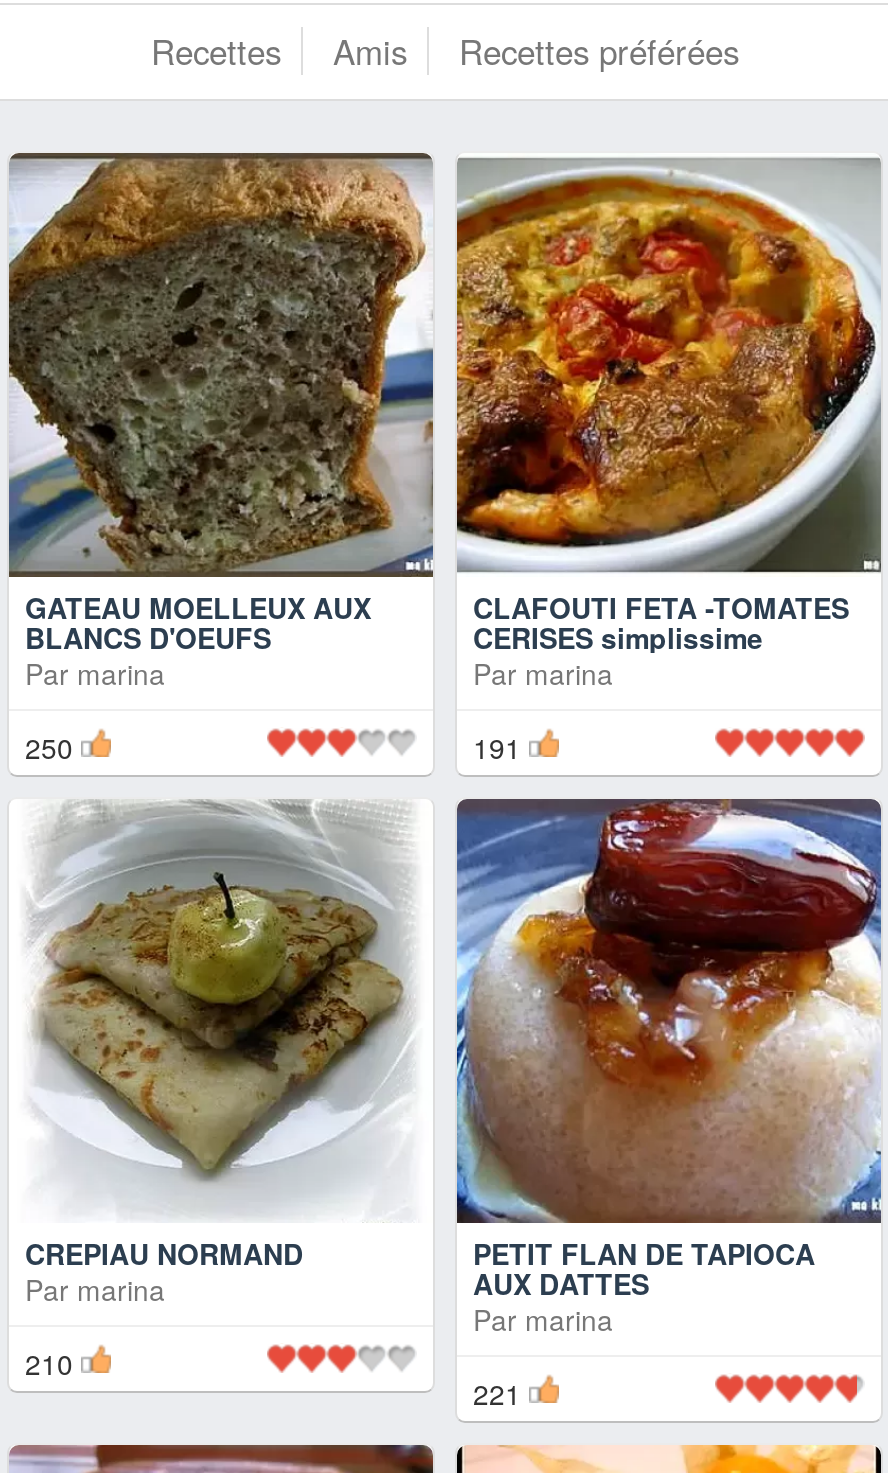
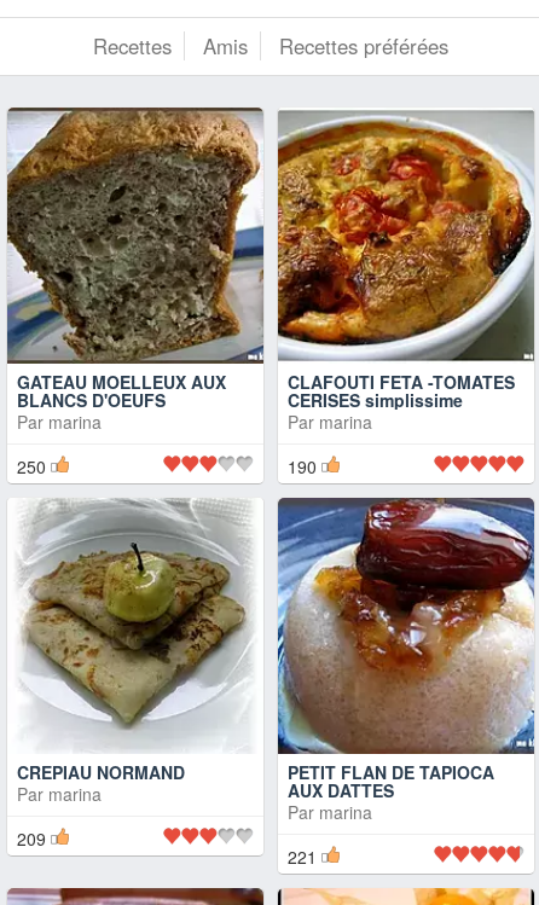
- 191
+ 190

- 210
+ 209
